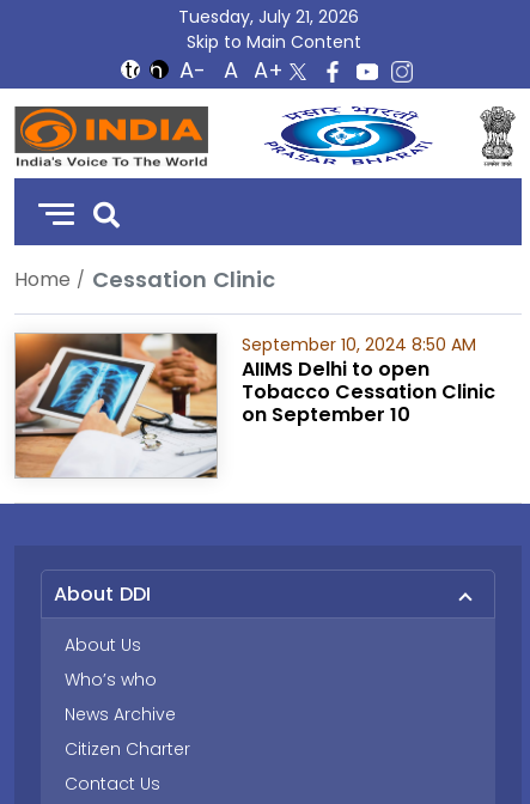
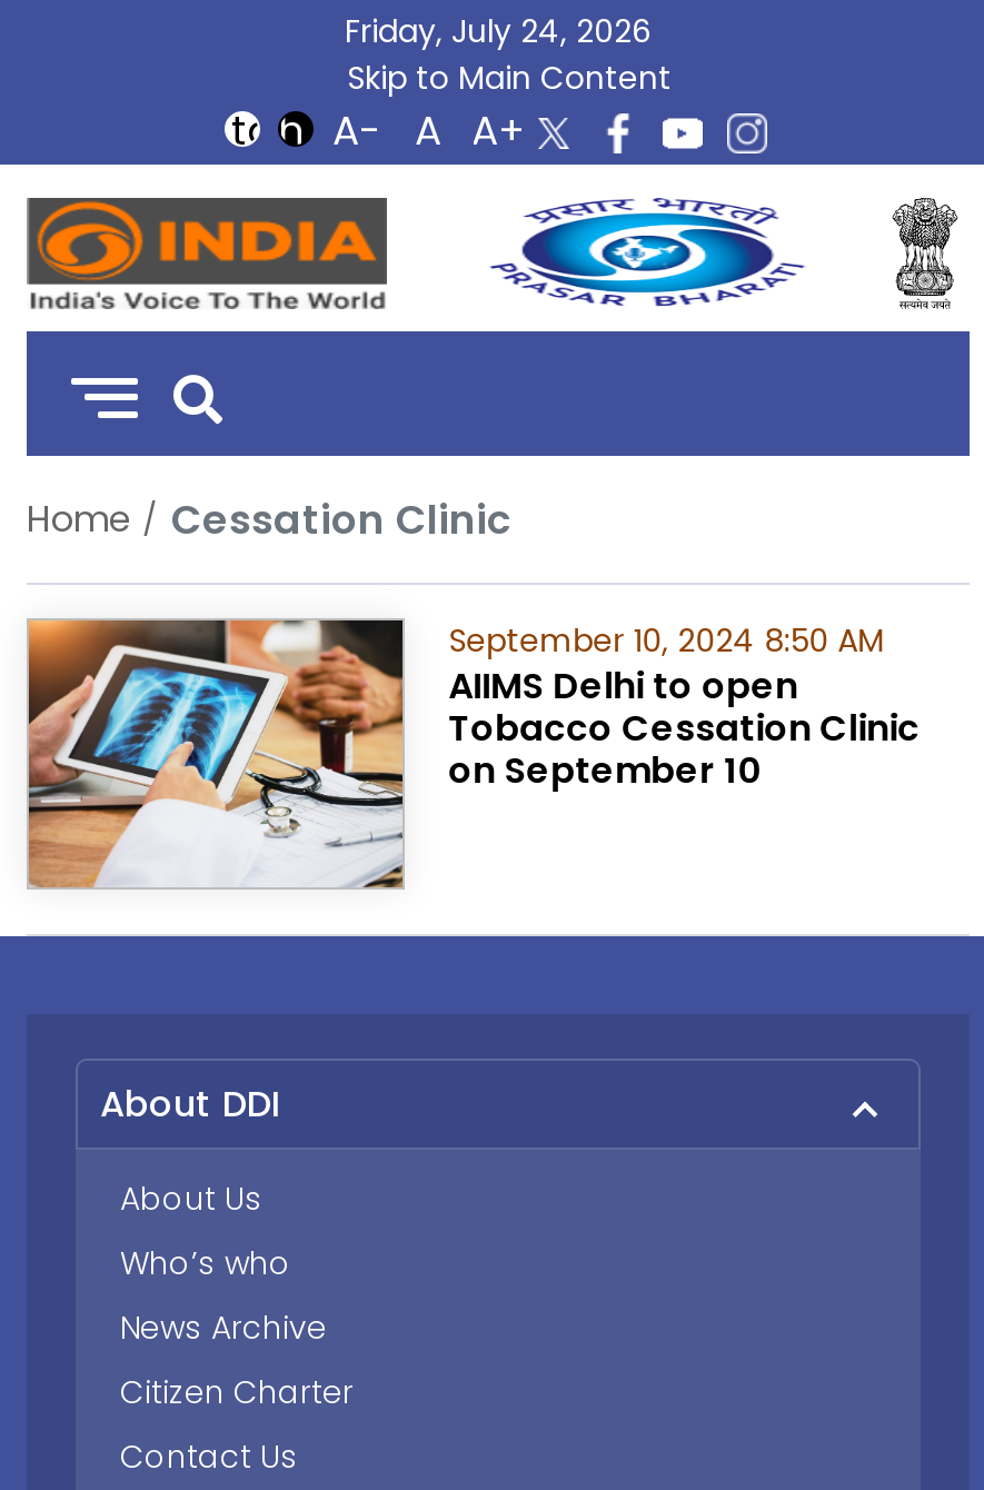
- Tuesday, July 21, 2026
+ Friday, July 24, 2026
